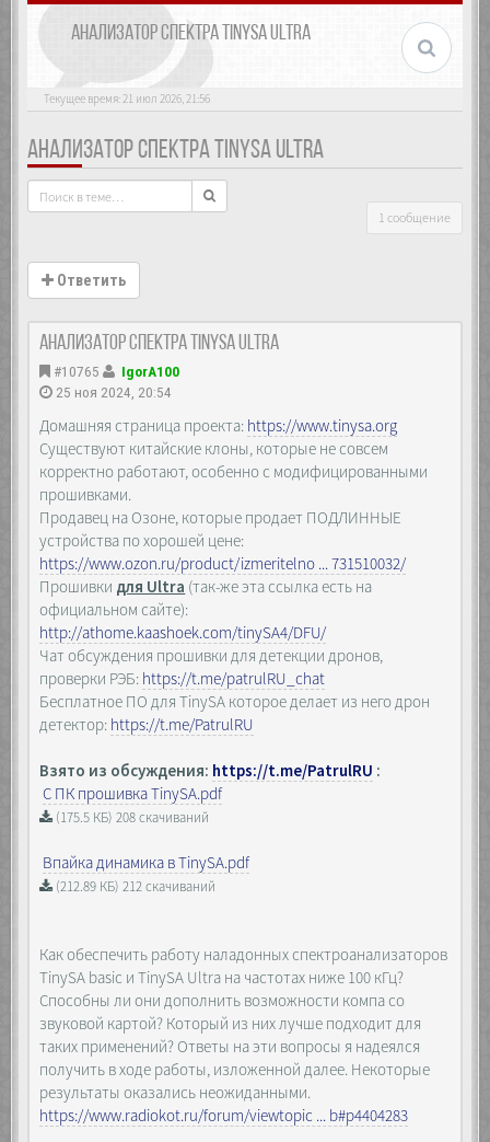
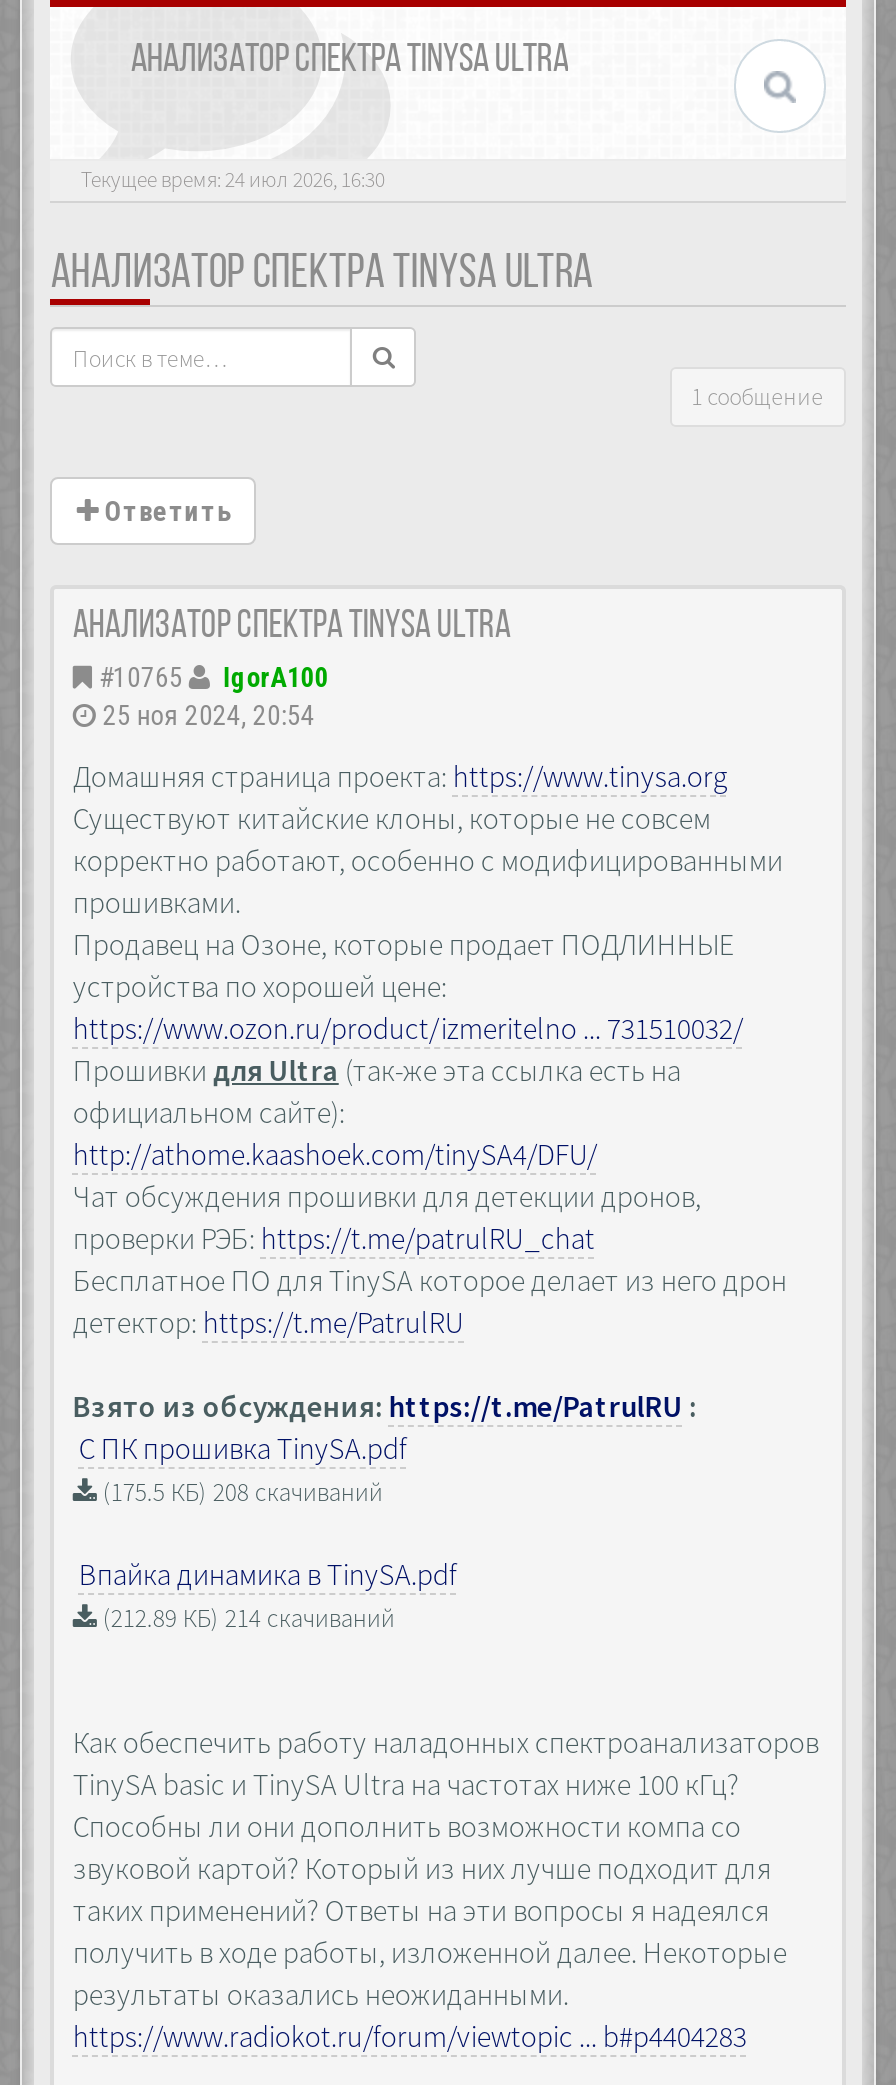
- Текущее время: 21 июл 2026, 21:56
+ Текущее время: 24 июл 2026, 16:30

- (212.89 КБ) 212 скачиваний
+ (212.89 КБ) 214 скачиваний
